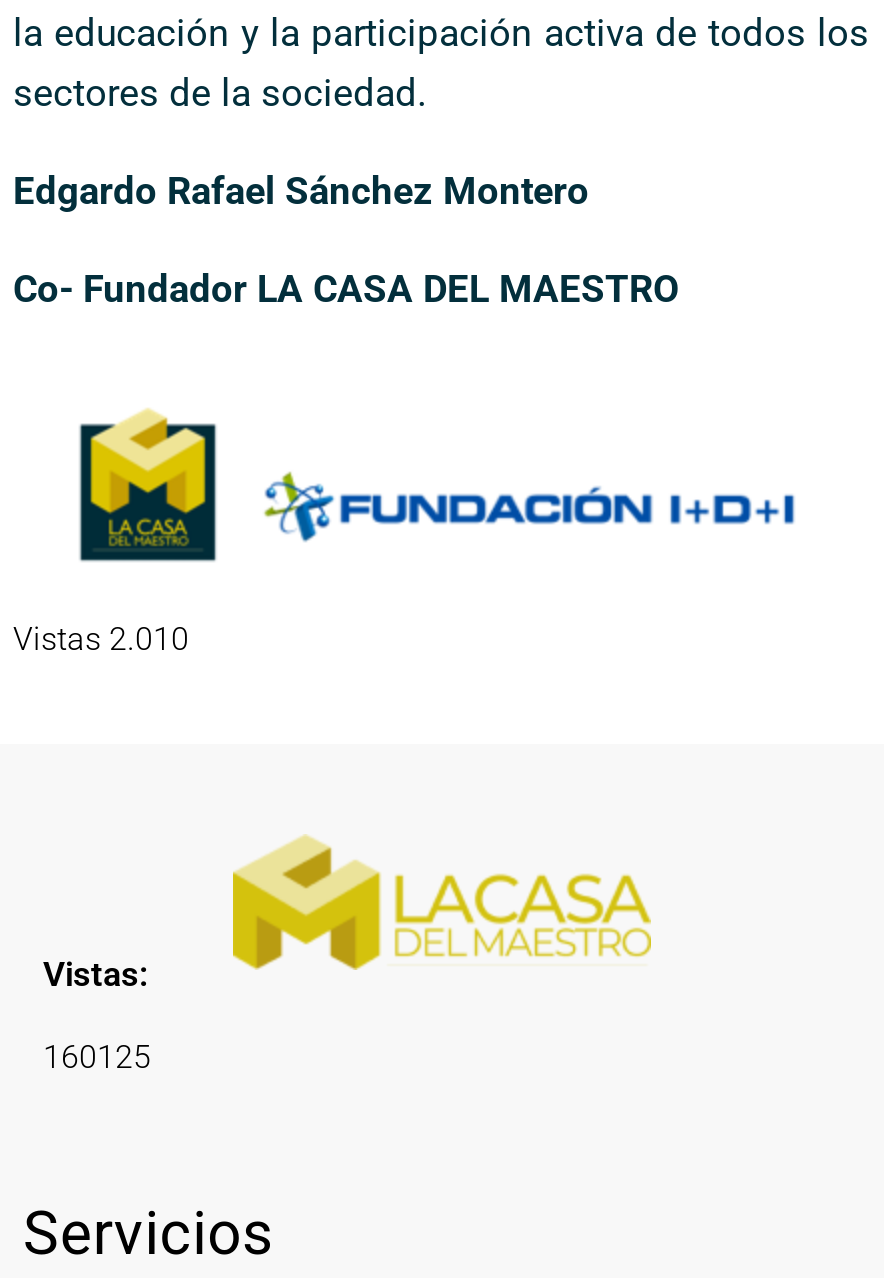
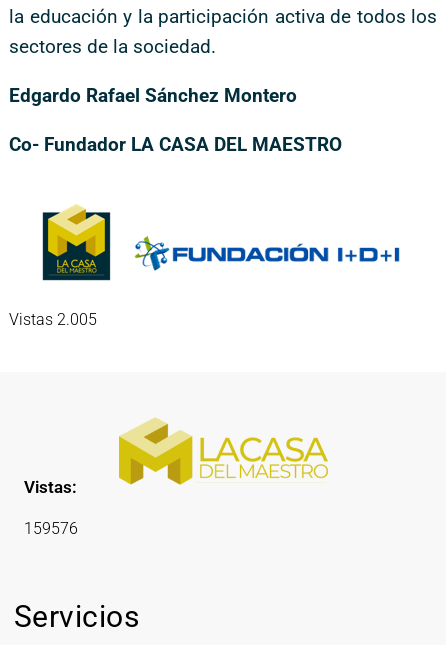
- Vistas 2.010
+ Vistas 2.005

- 160125
+ 159576
